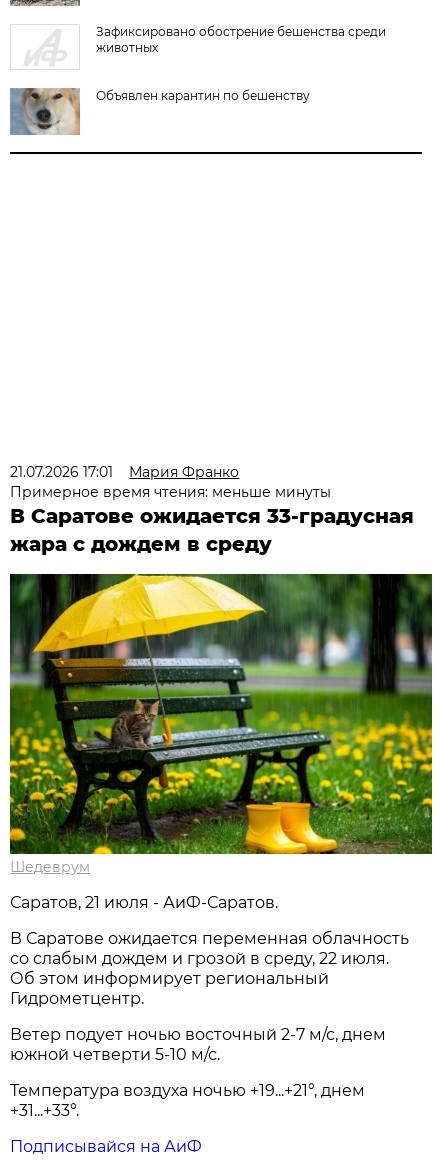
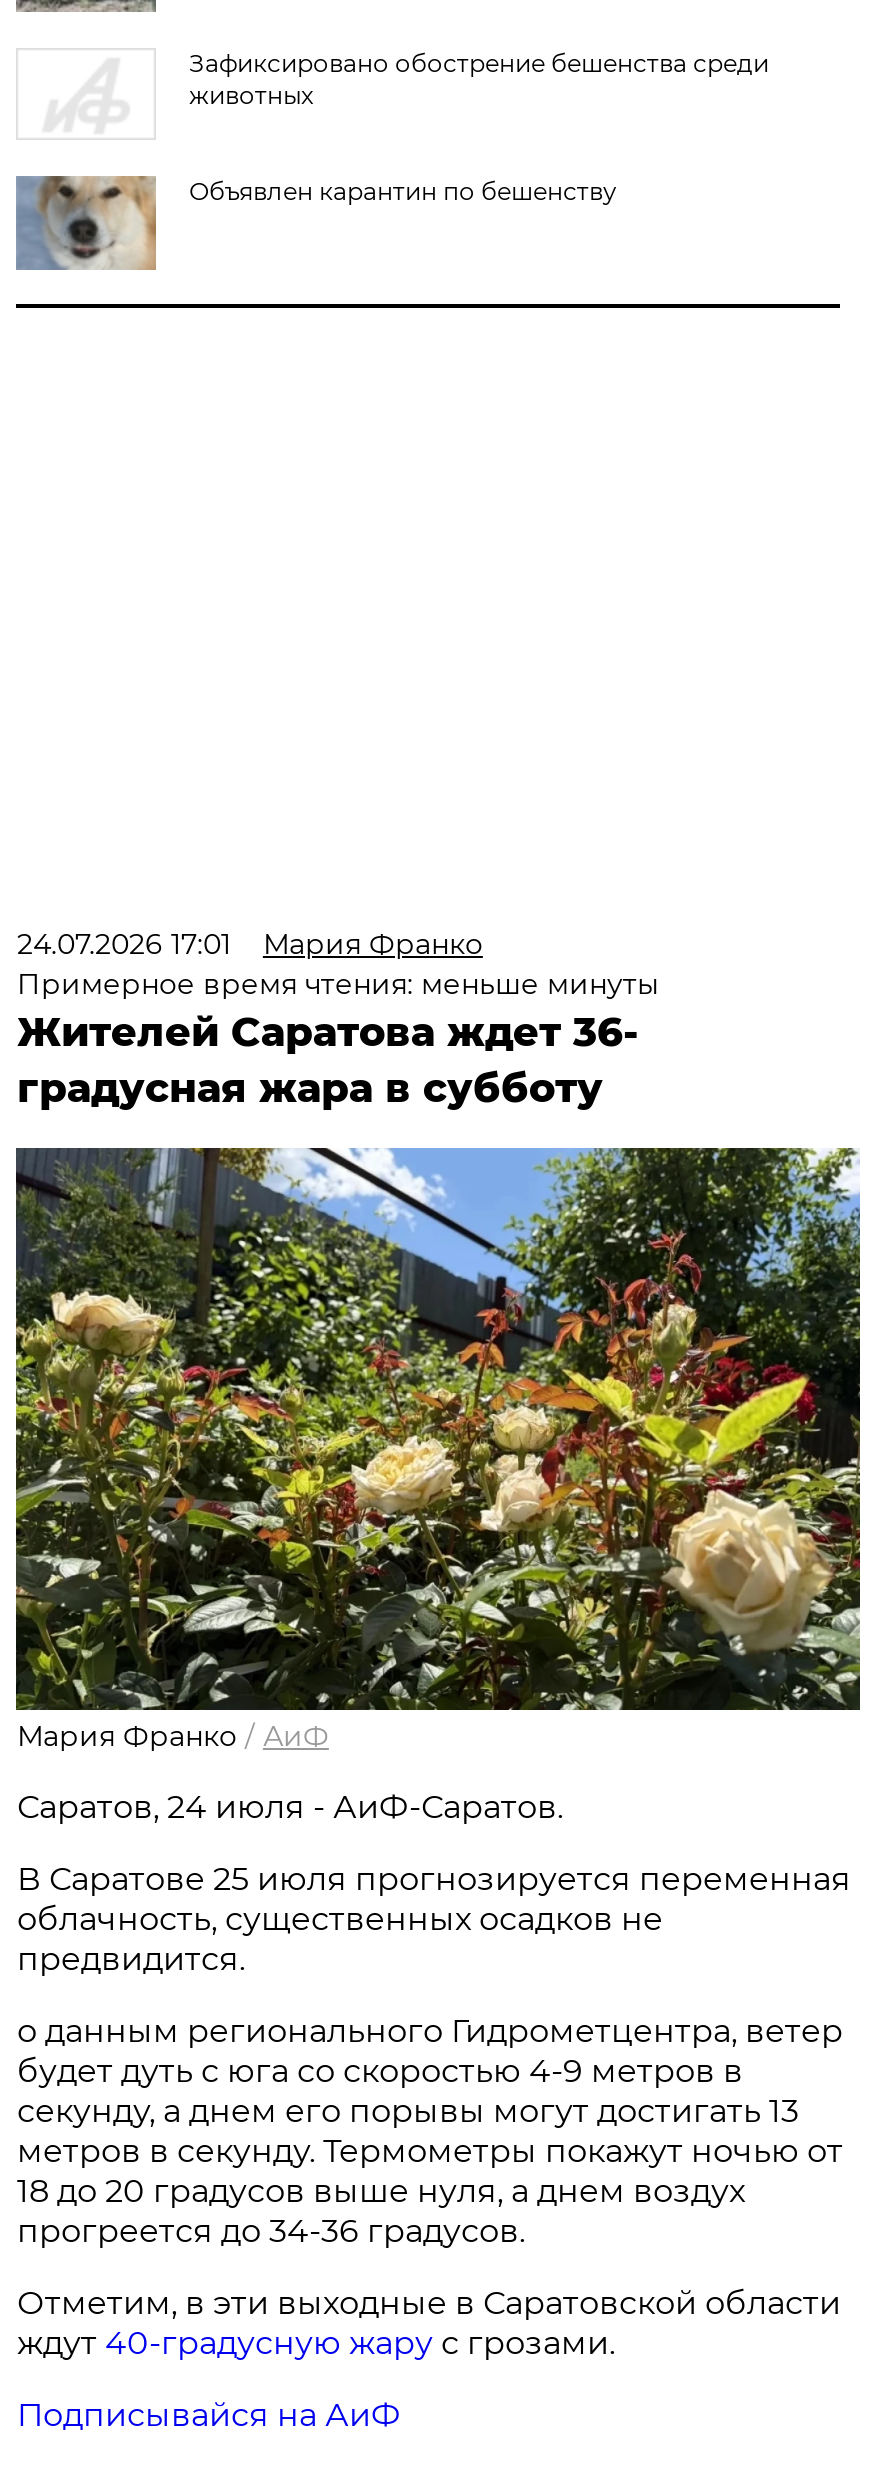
- 21.07.2026 17:01 Мария Франко
+ 24.07.2026 17:01 Мария Франко

- В Саратове ожидается 33-градусная
- жара с дождем в среду
+ Жителей Саратова ждет 36-
+ градусная жара в субботу

- [image]
- Шедеврум
+ [image]
+ Мария Франко / АиФ

- Саратов, 21 июля - АиФ-Саратов.
+ Саратов, 24 июля - АиФ-Саратов.

- В Саратове ожидается переменная облачность
- со слабым дождем и грозой в среду, 22 июля.
- Об этом информирует региональный
- Гидрометцентр.
+ В Саратове 25 июля прогнозируется переменная
+ облачность, существенных осадков не
+ предвидится.

- Ветер подует ночью восточный 2-7 м/с, днем
- южной четверти 5-10 м/с.
+ о данным регионального Гидрометцентра, ветер
+ будет дуть с юга со скоростью 4-9 метров в
+ секунду, а днем его порывы могут достигать 13
+ метров в секунду. Термометры покажут ночью от
+ 18 до 20 градусов выше нуля, а днем воздух
+ прогреется до 34-36 градусов.

- Температура воздуха ночью +19...+21°, днем
- +31...+33°.
+ Отметим, в эти выходные в Саратовской области
+ ждут 40-градусную жару с грозами.
